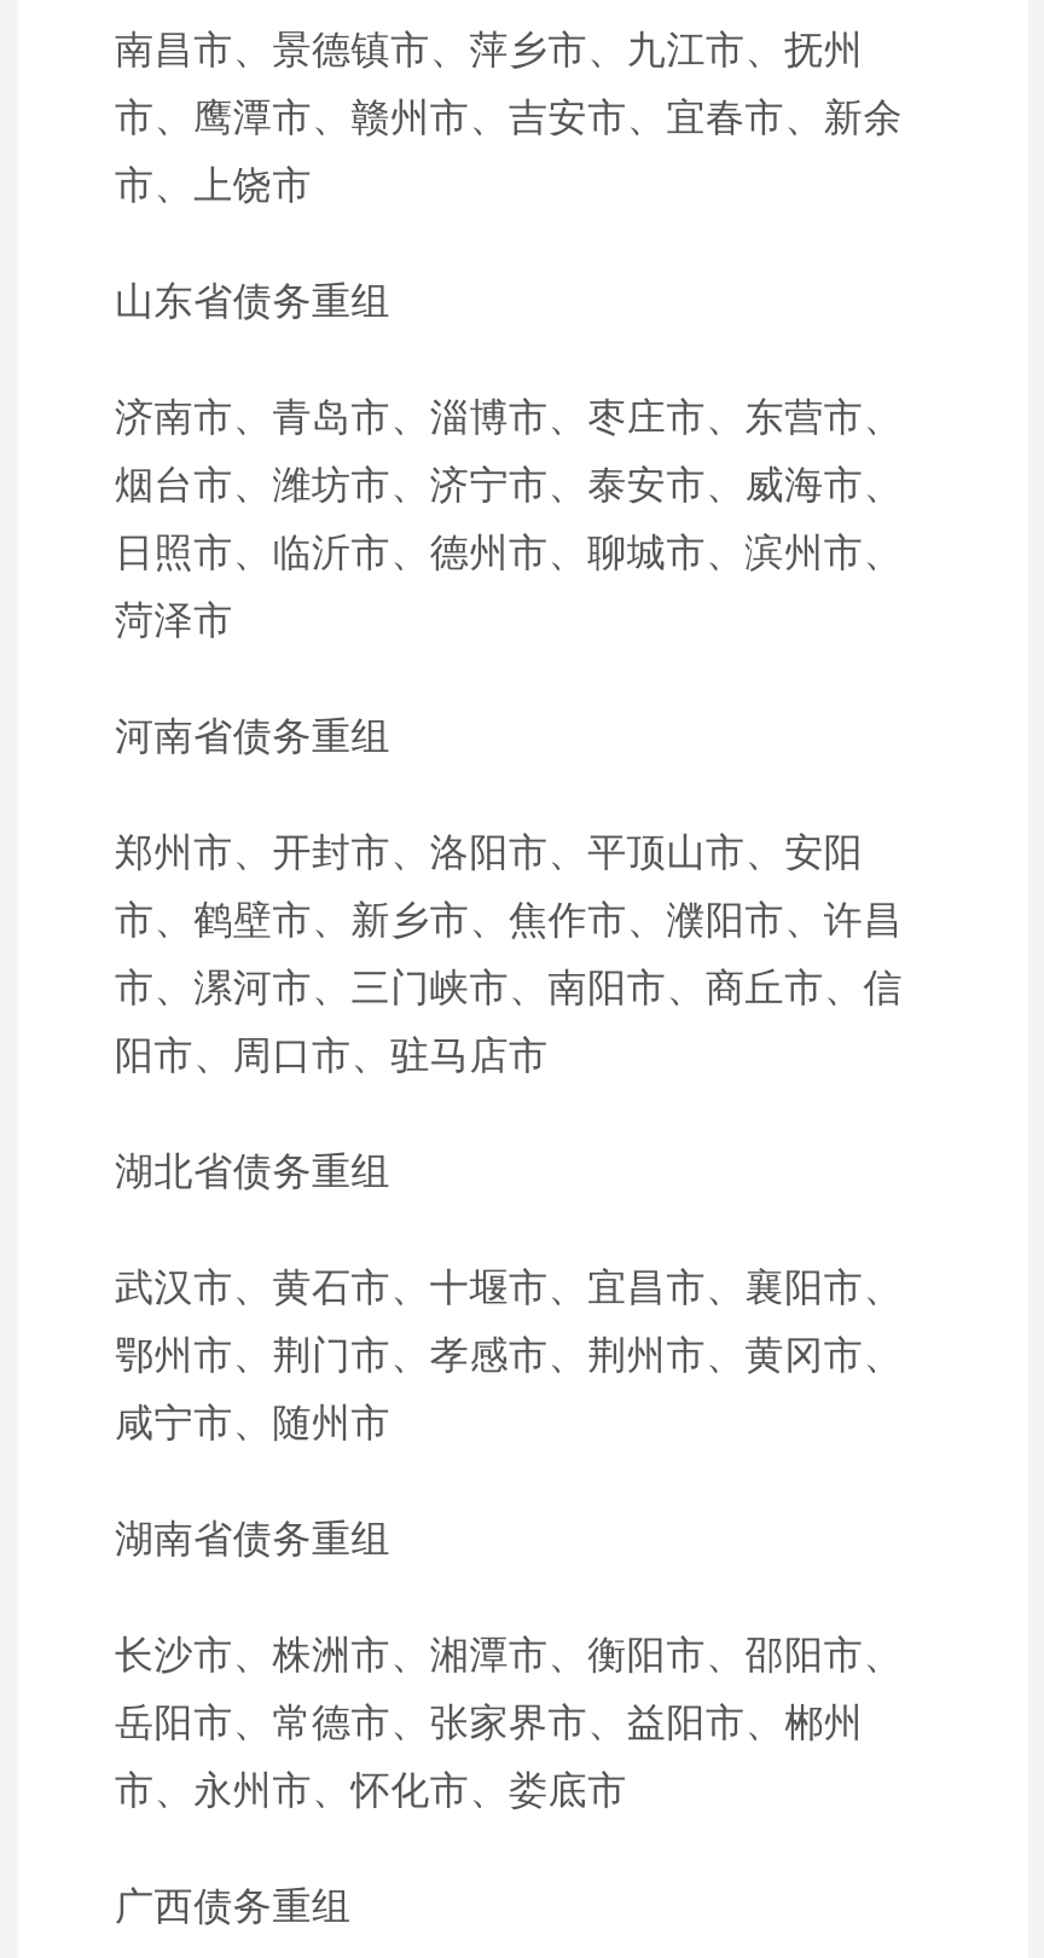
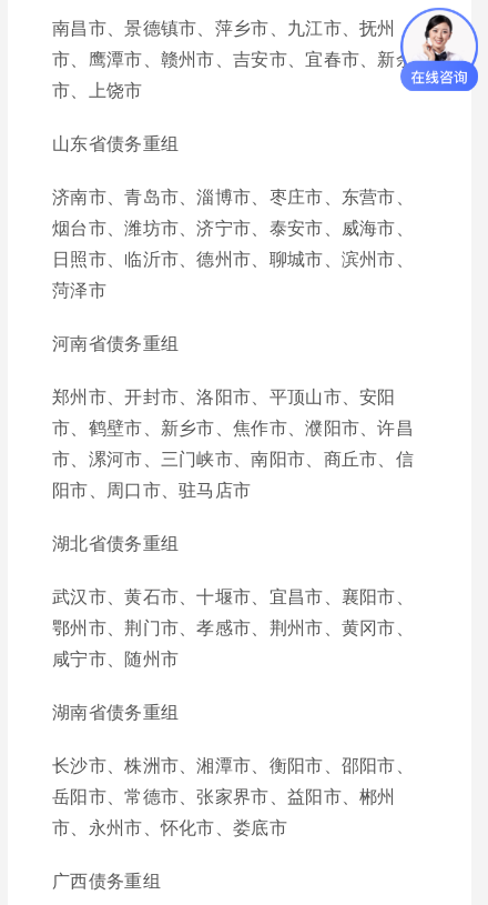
+ [image]
